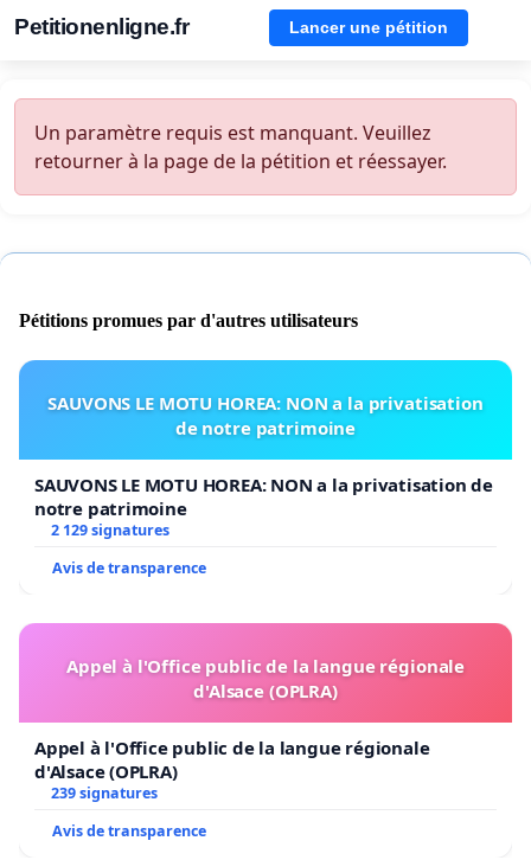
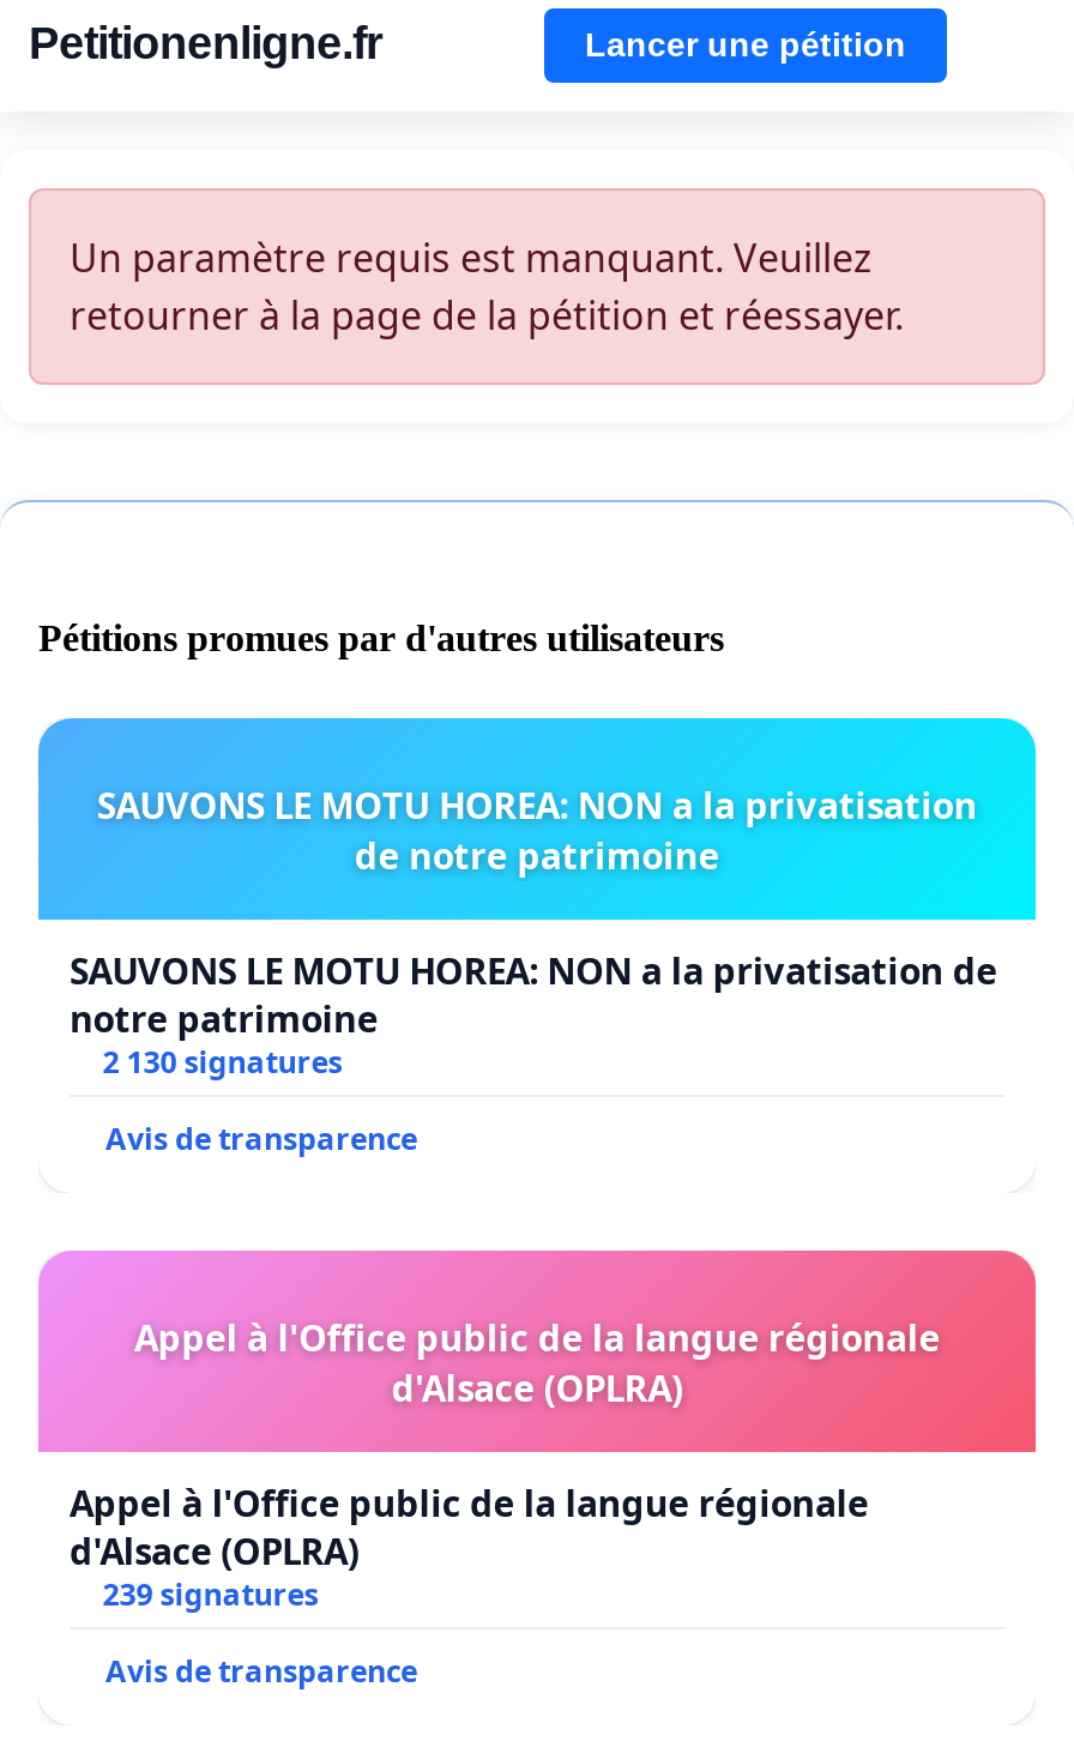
- 2 129 signatures
+ 2 130 signatures
